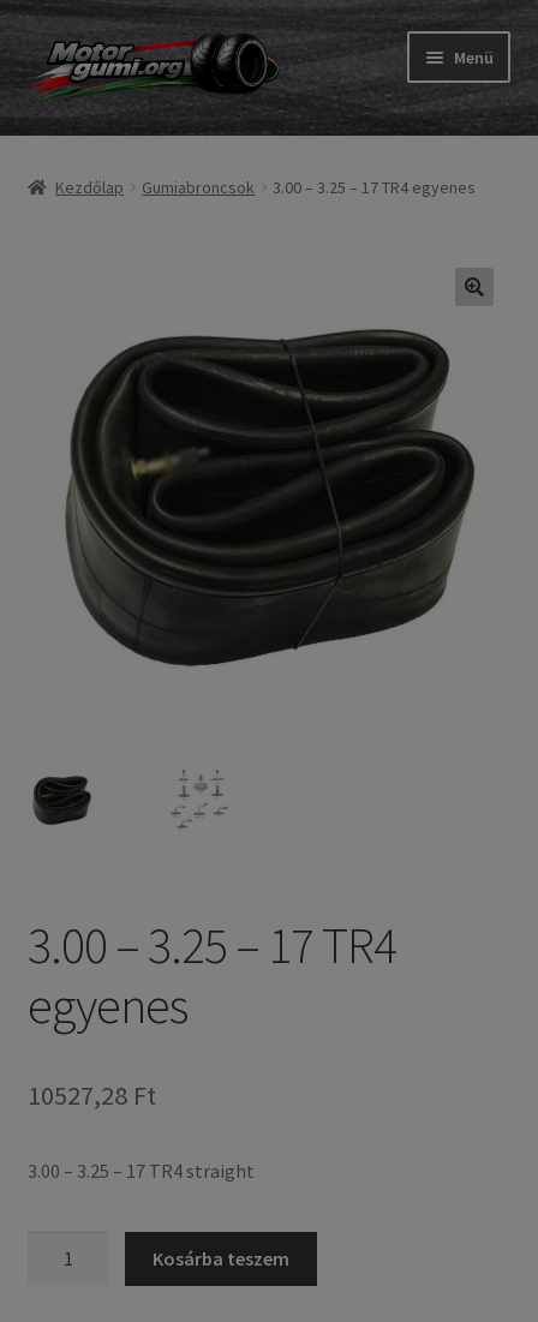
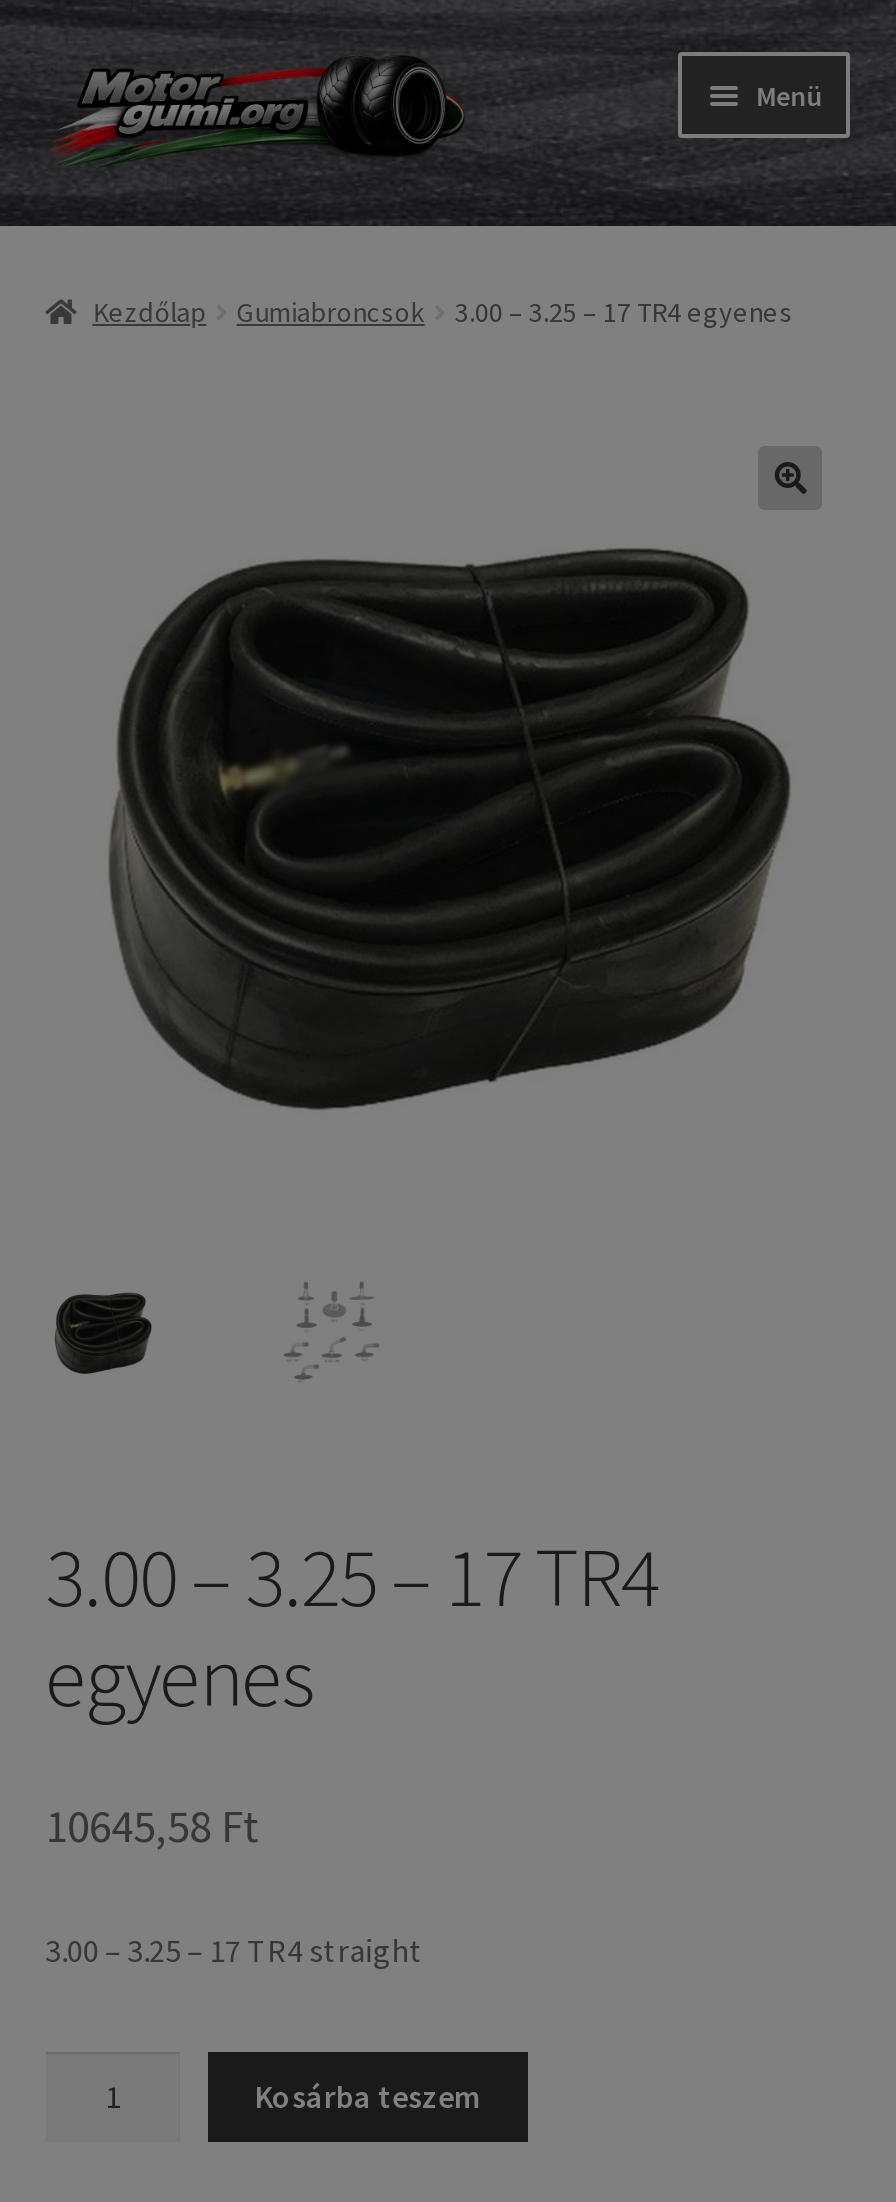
- 10527,28 Ft
+ 10645,58 Ft
